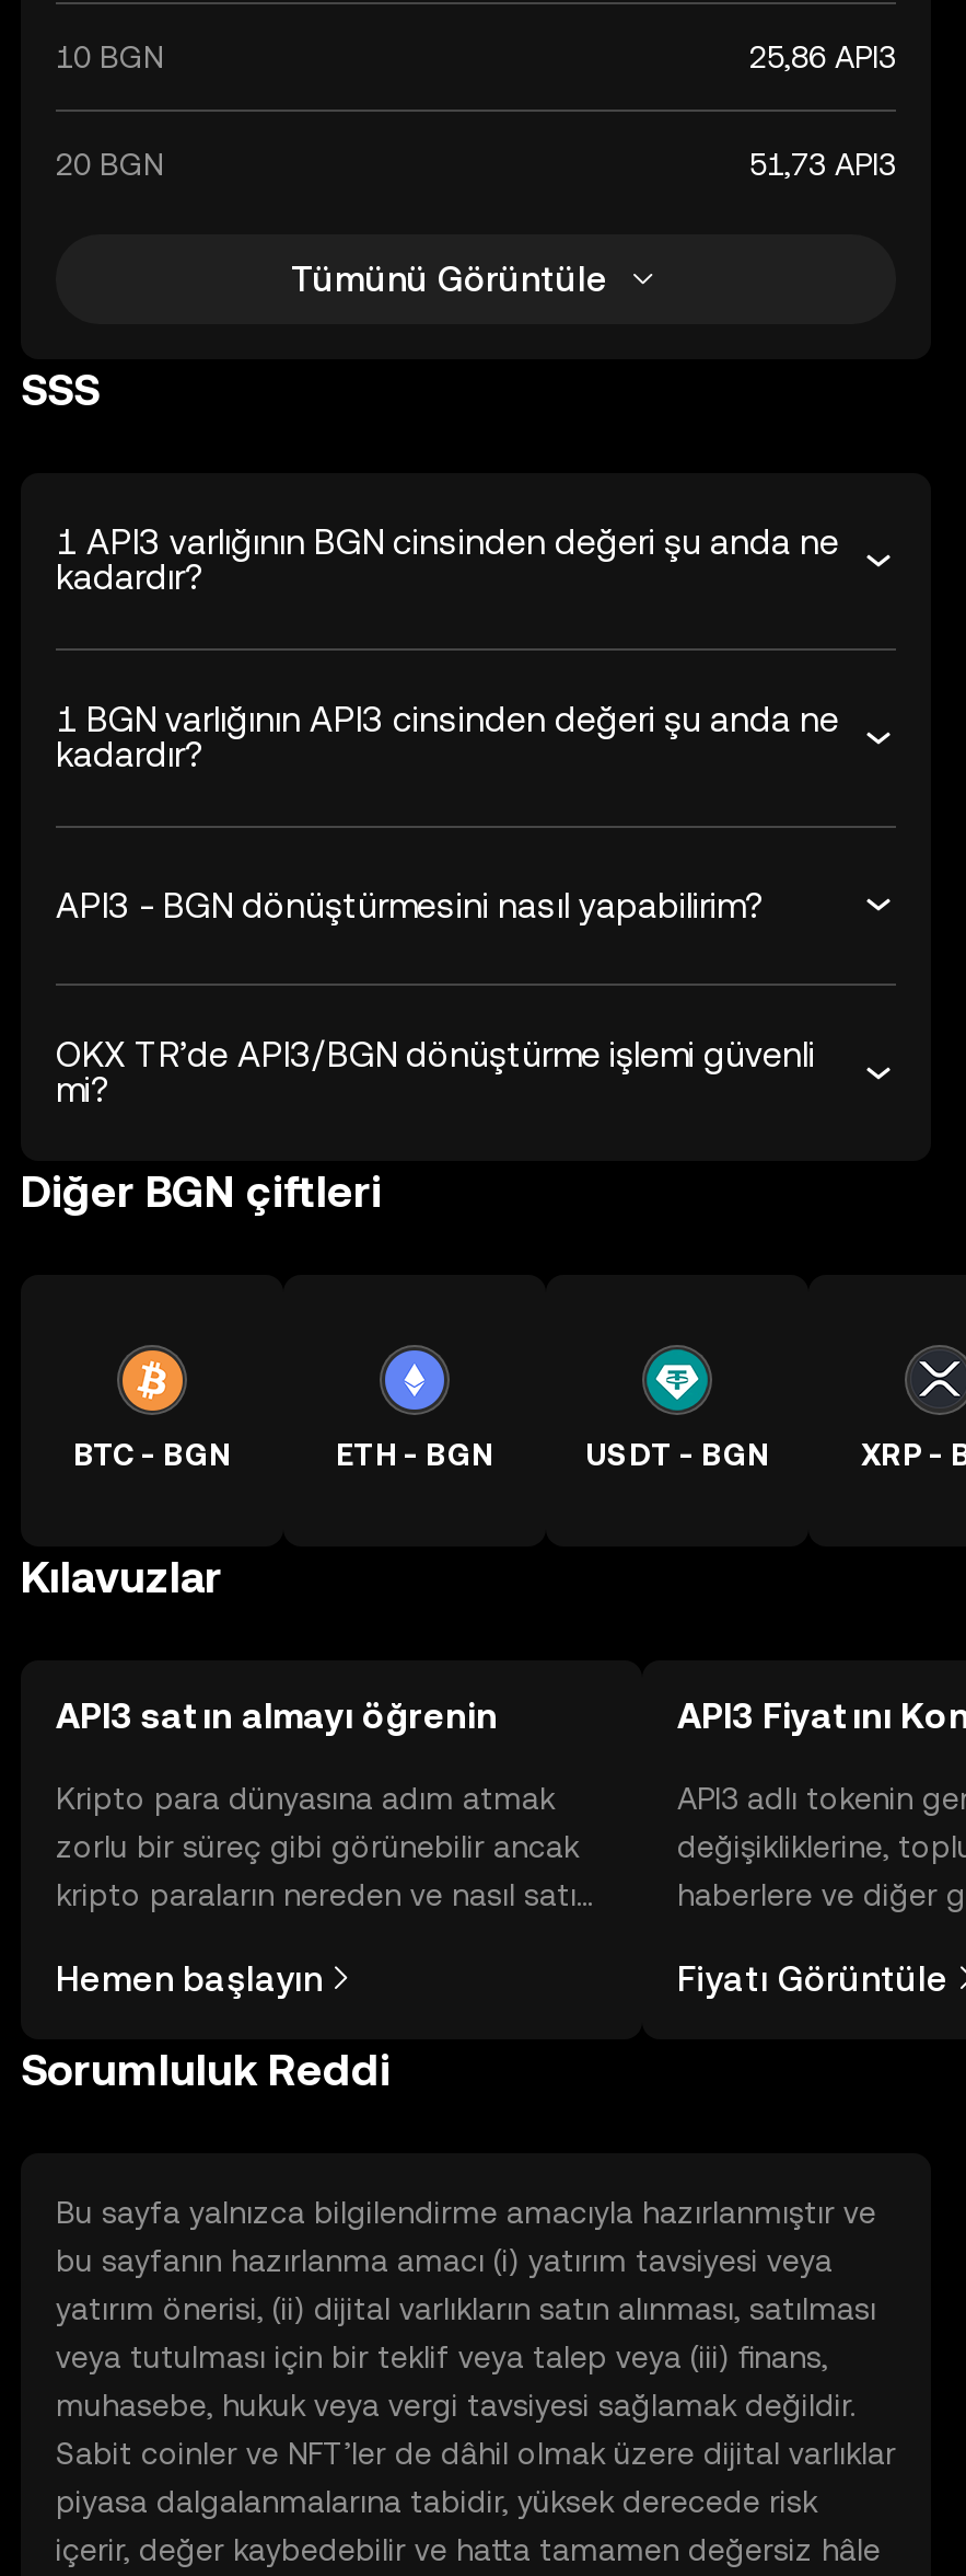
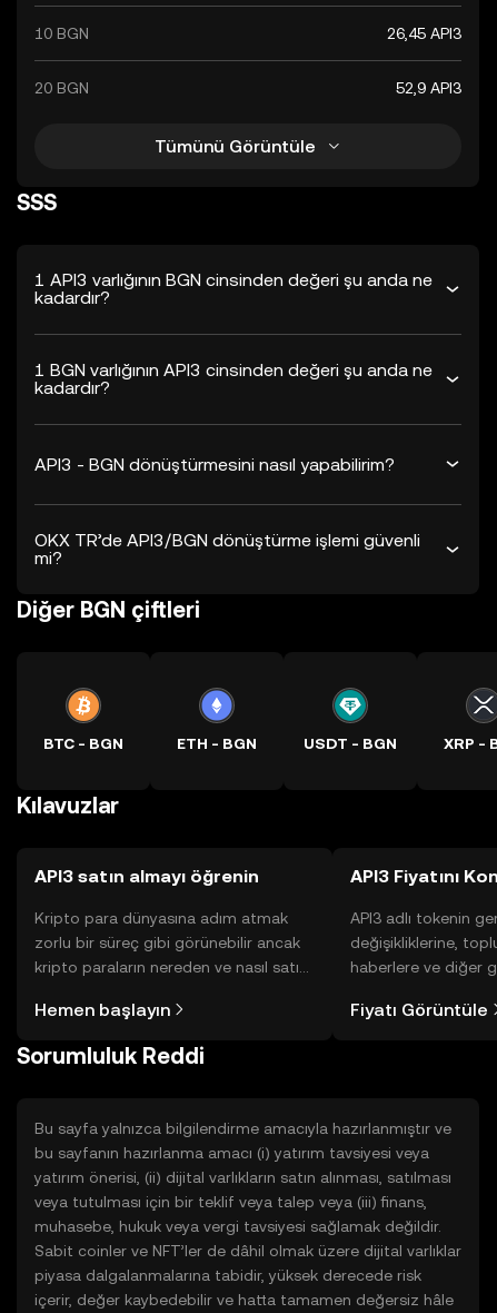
- 25,86 API3
+ 26,45 API3

- 51,73 API3
+ 52,9 API3
